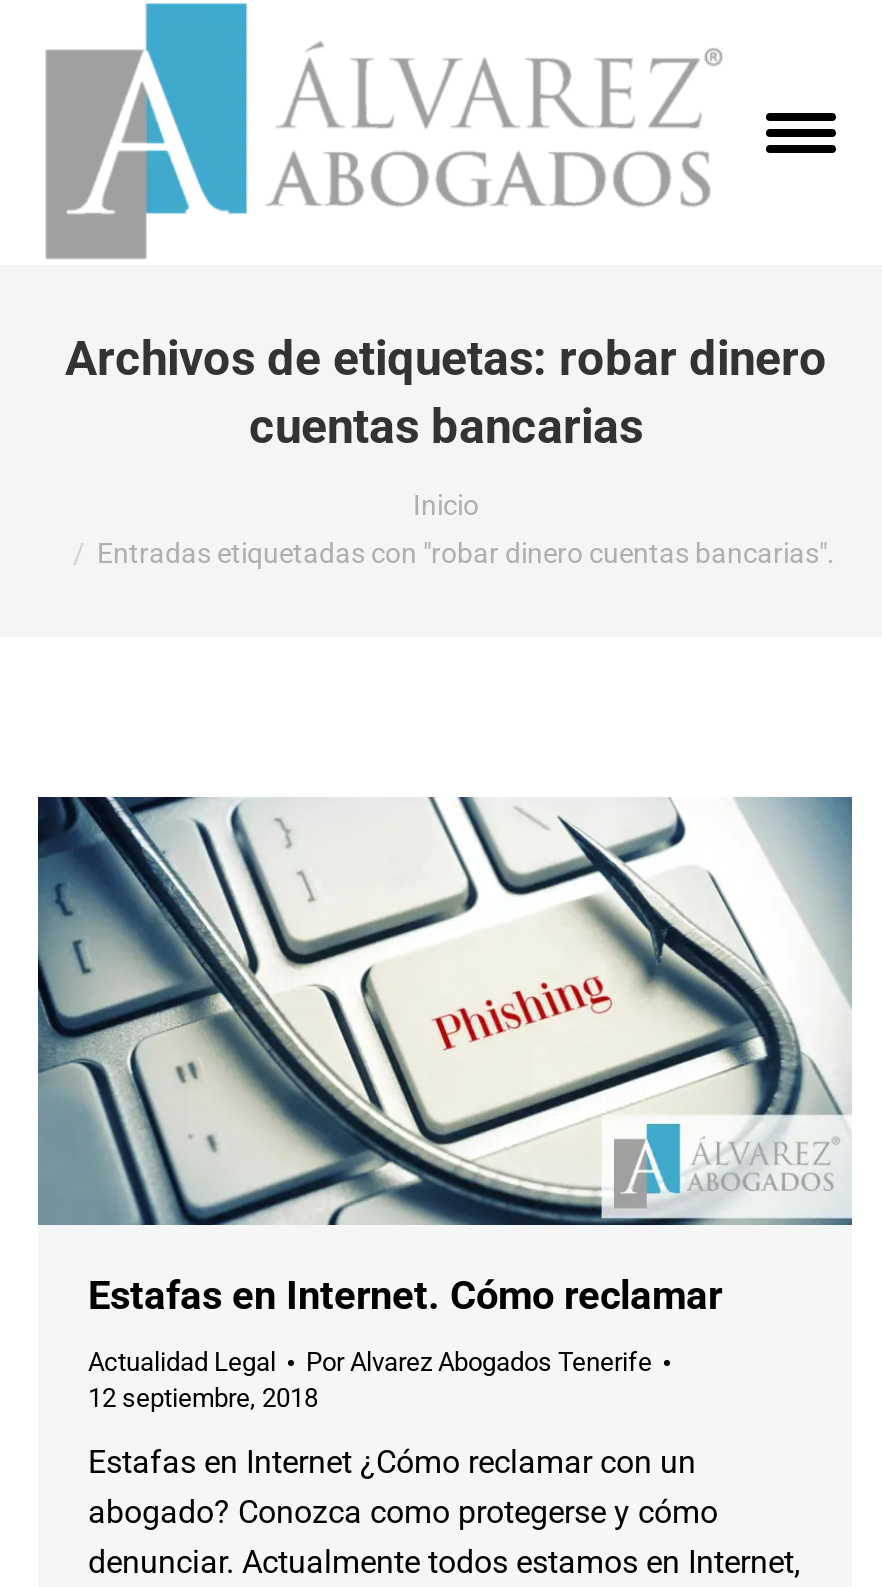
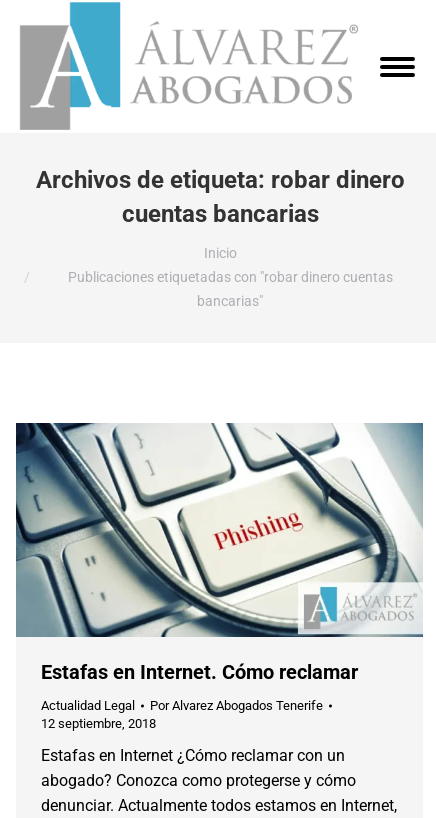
- Archivos de etiquetas: robar dinero
+ Archivos de etiqueta: robar dinero

- Entradas etiquetadas con "robar dinero cuentas bancarias".
+ Publicaciones etiquetadas con "robar dinero cuentas
+ bancarias"
